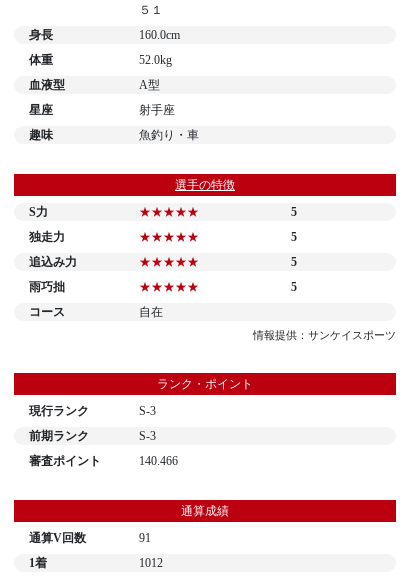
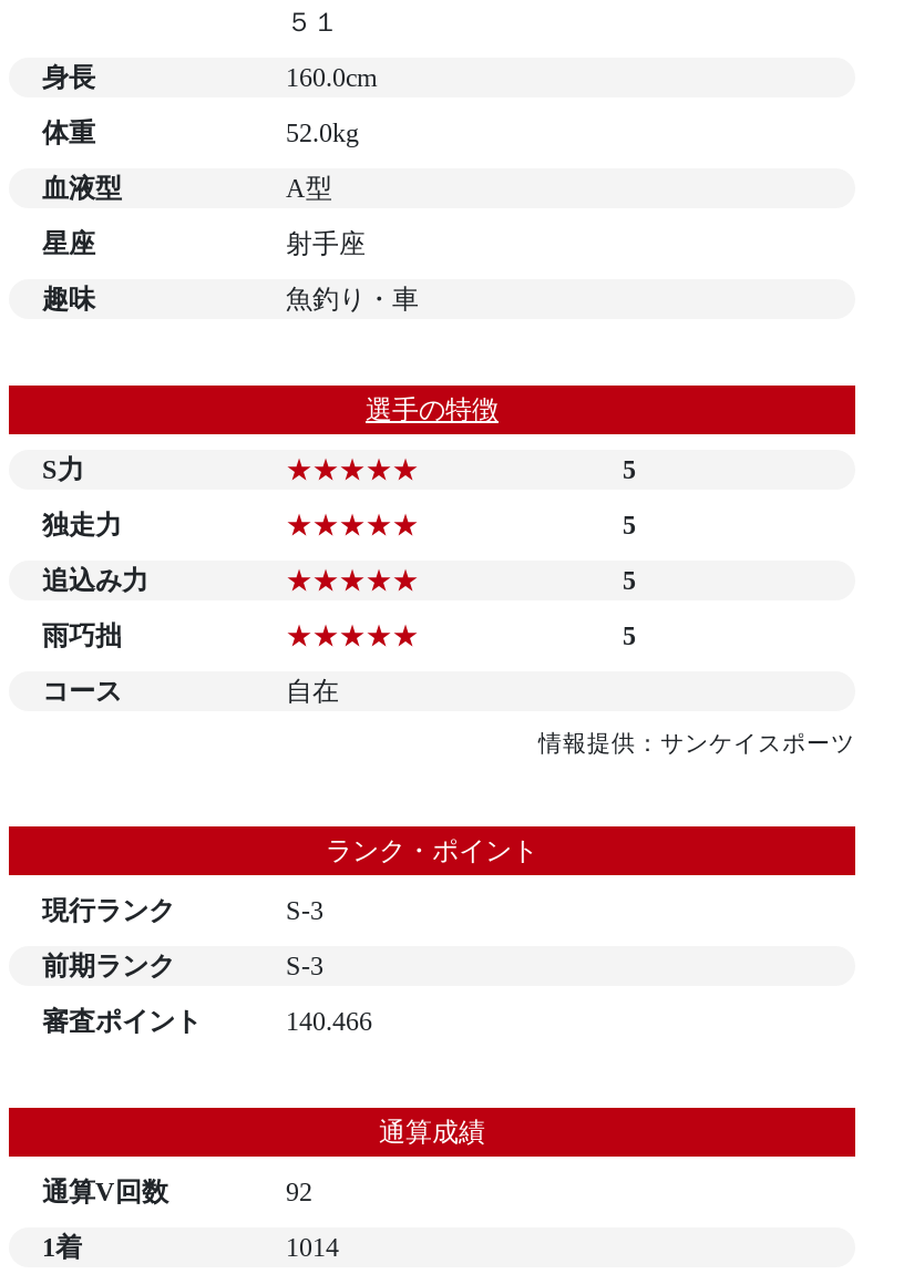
- 91
+ 92

- 1012
+ 1014
